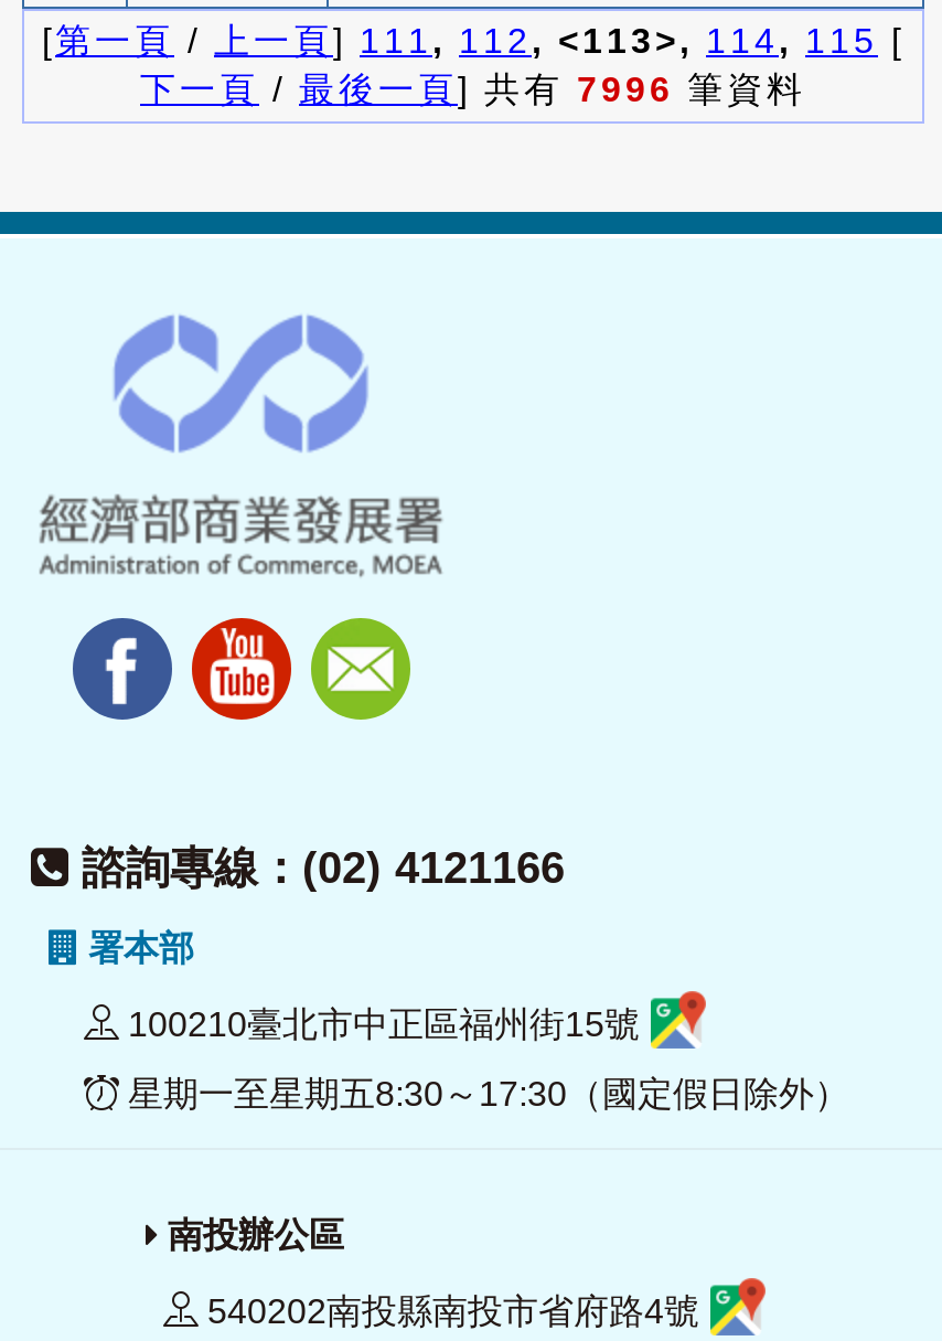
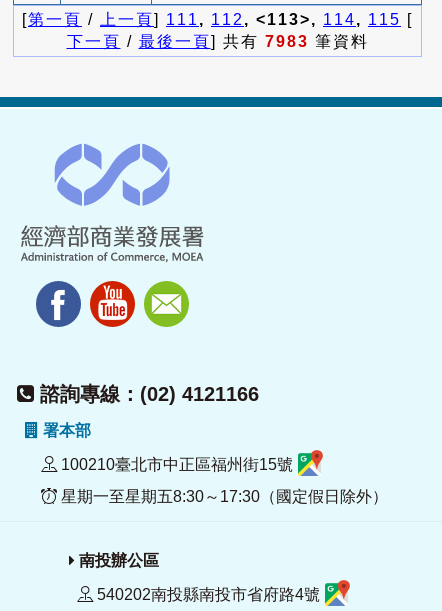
- 下一頁/最後一頁] 共有7996筆資料
+ 下一頁/最後一頁] 共有7983筆資料
